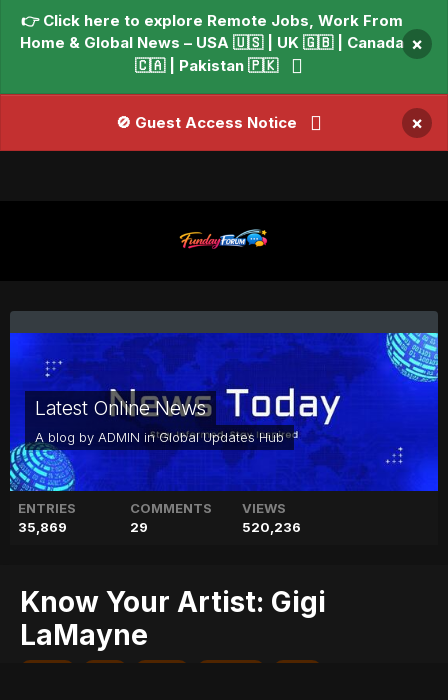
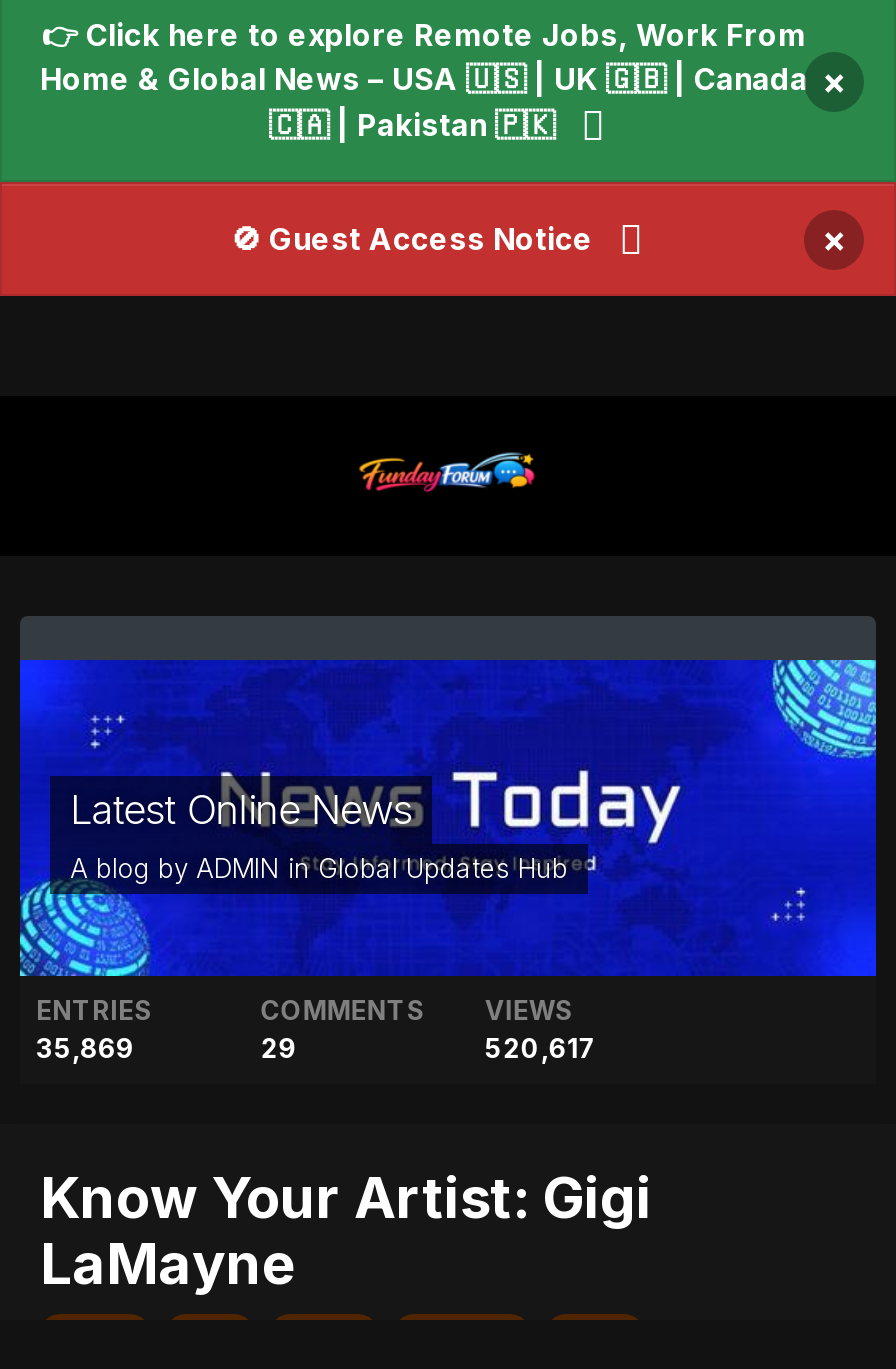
- 520,236
+ 520,617
